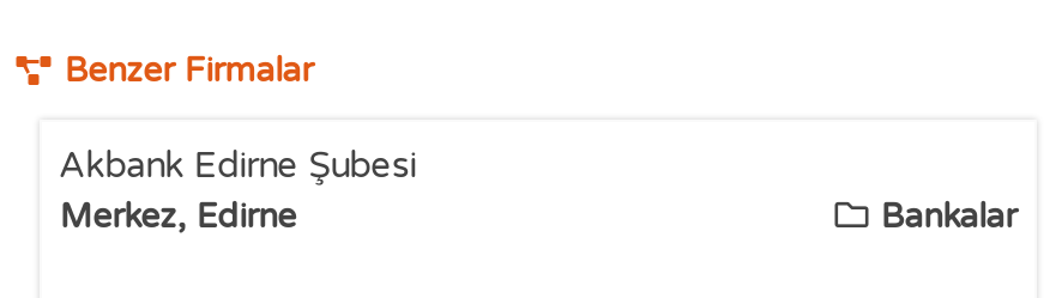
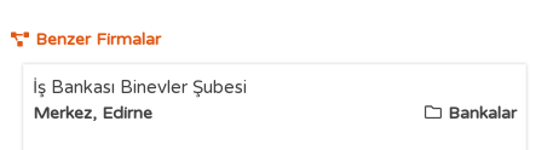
- Akbank Edirne Şubesi
+ İş Bankası Binevler Şubesi
